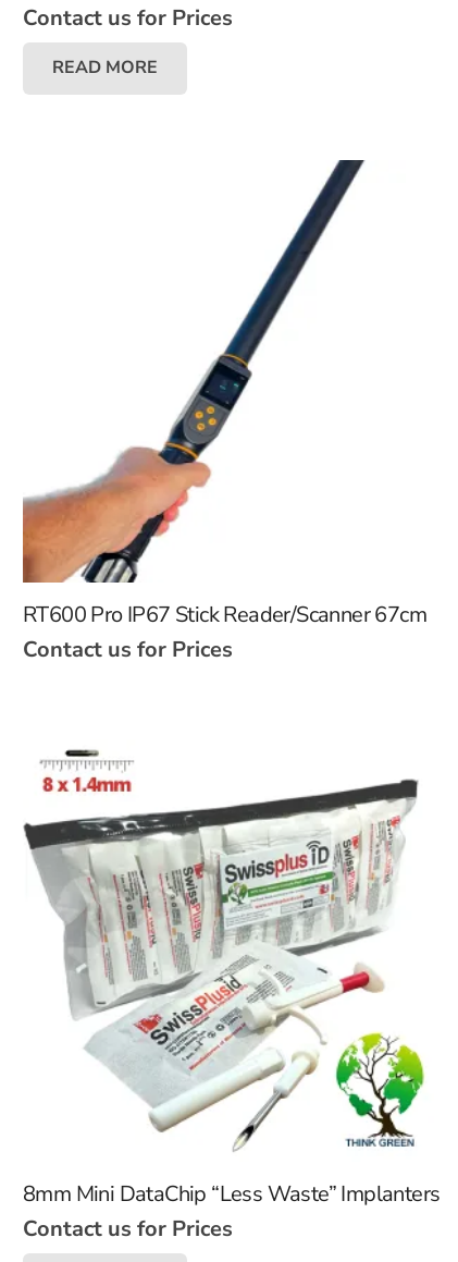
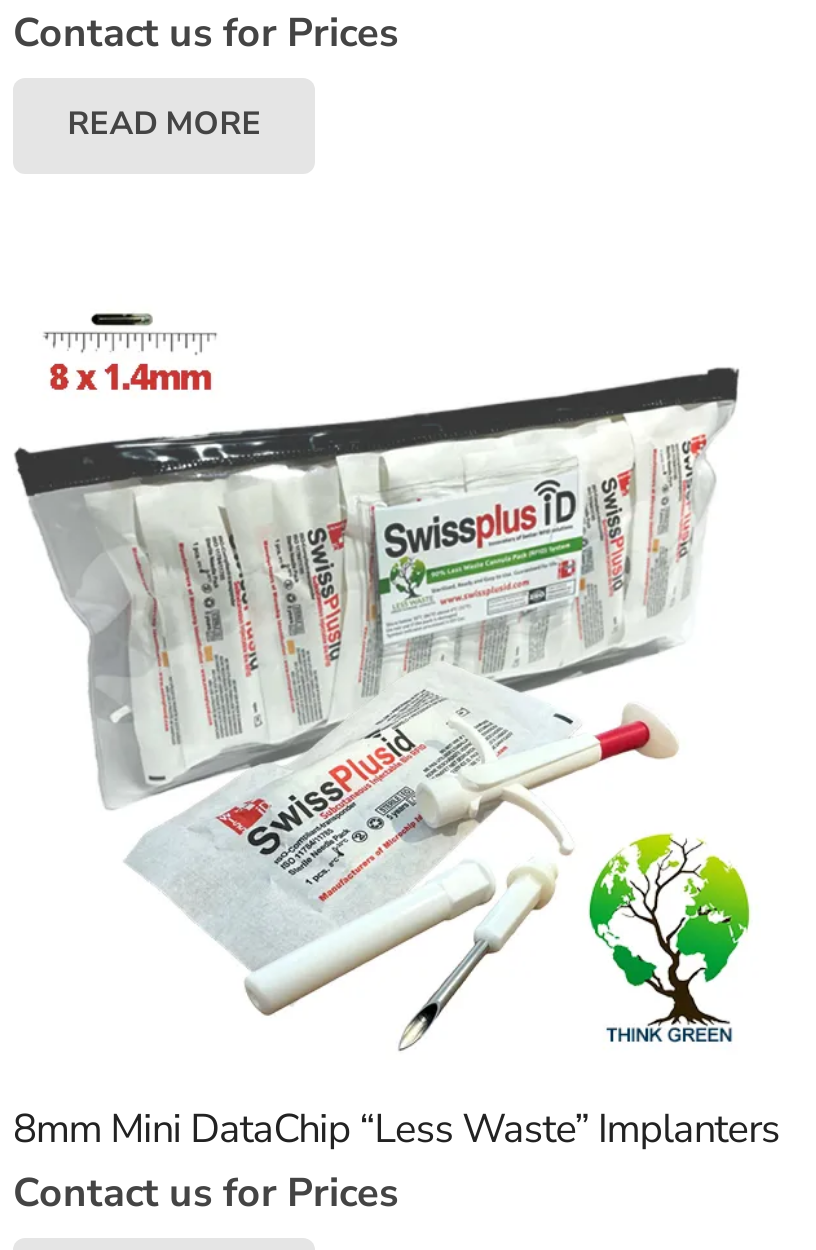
- [image]
- RT600 Pro IP67 Stick Reader/Scanner 67cm
- Contact us for Prices
